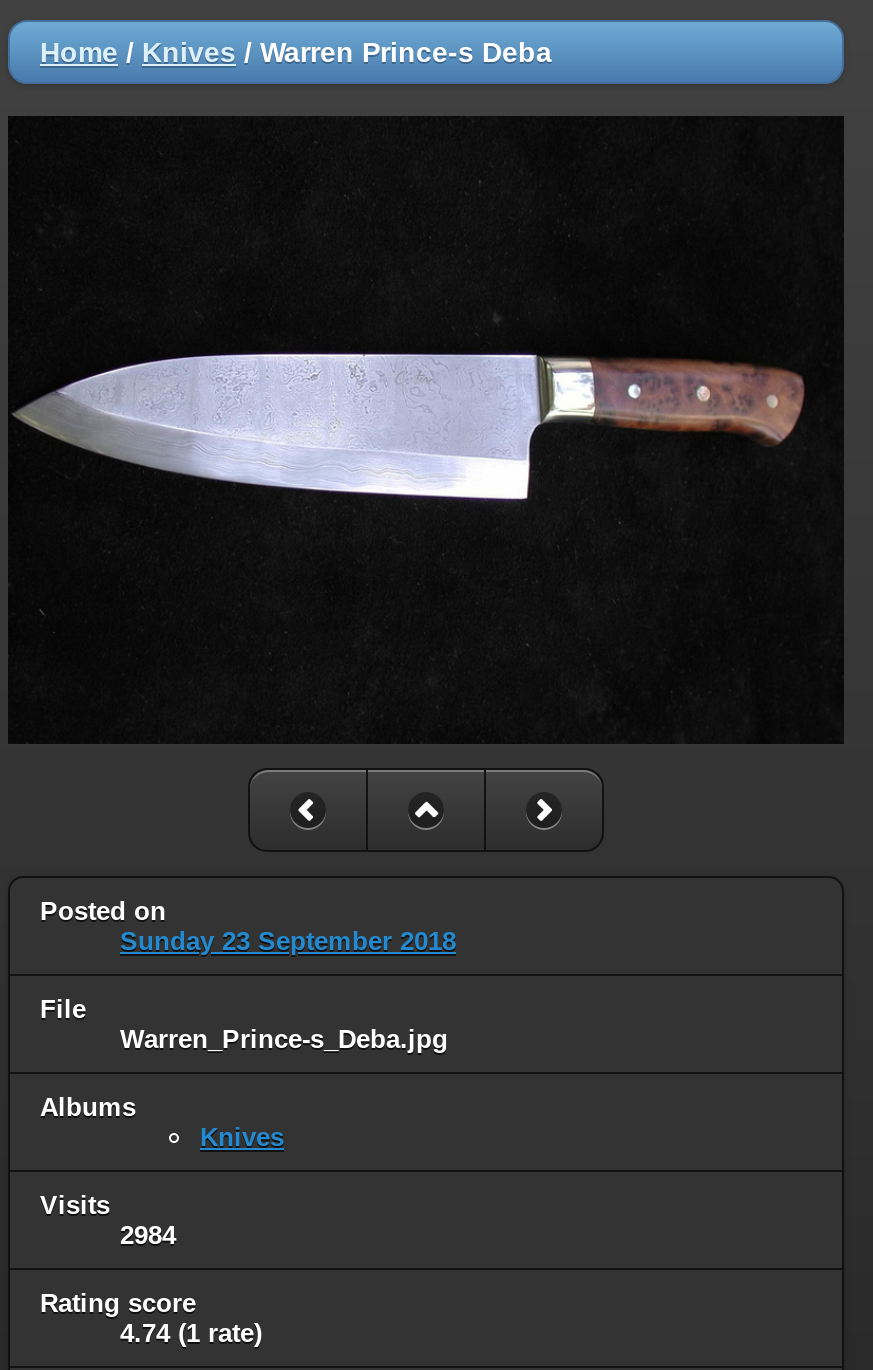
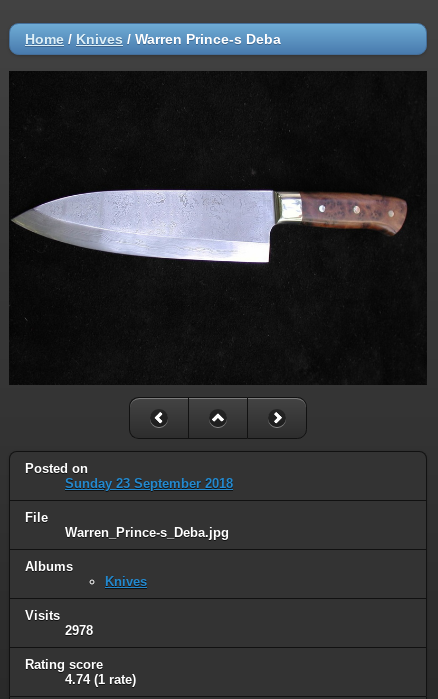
- 2984
+ 2978
